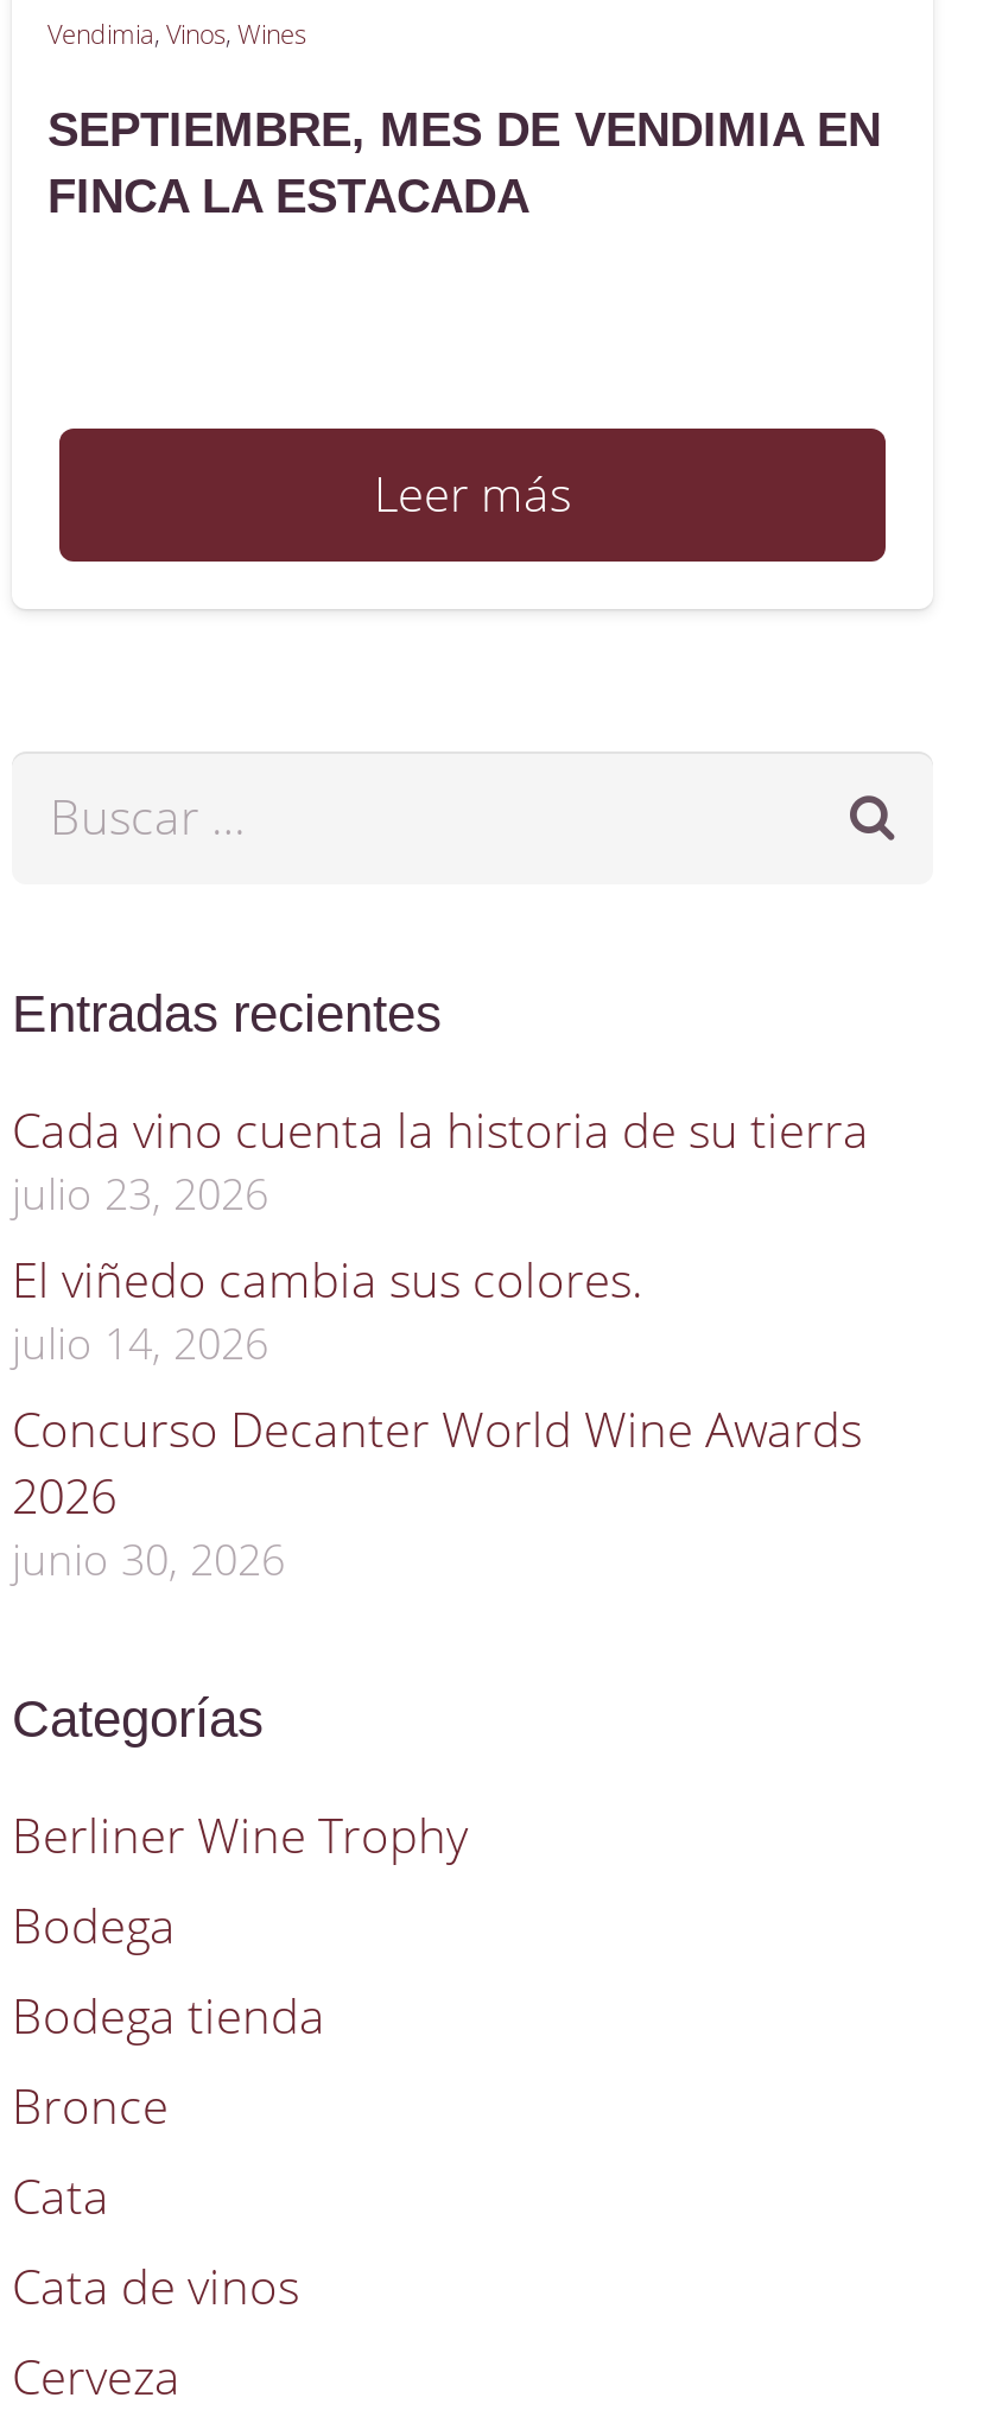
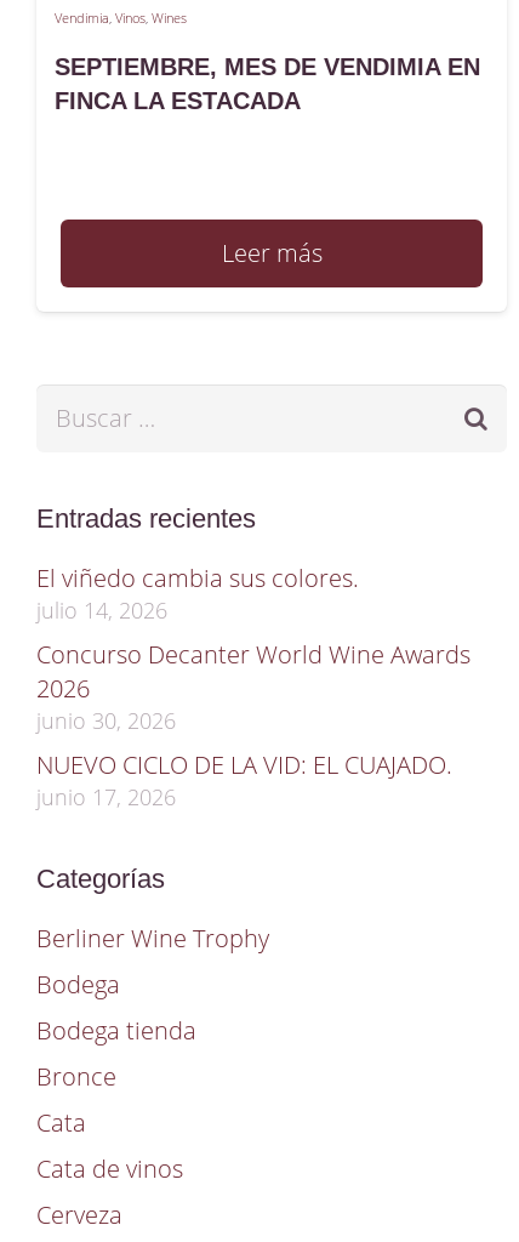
- Cada vino cuenta la historia de su tierra
- julio 23, 2026

moved up: El viñedo cambia sus colores. | julio 14, 2026 | Concurso Decanter World Wine Awards | 2026 | junio 30, 2026

+ NUEVO CICLO DE LA VID: EL CUAJADO.
+ junio 17, 2026
